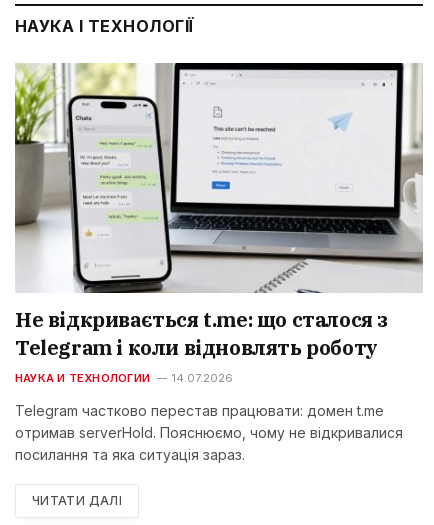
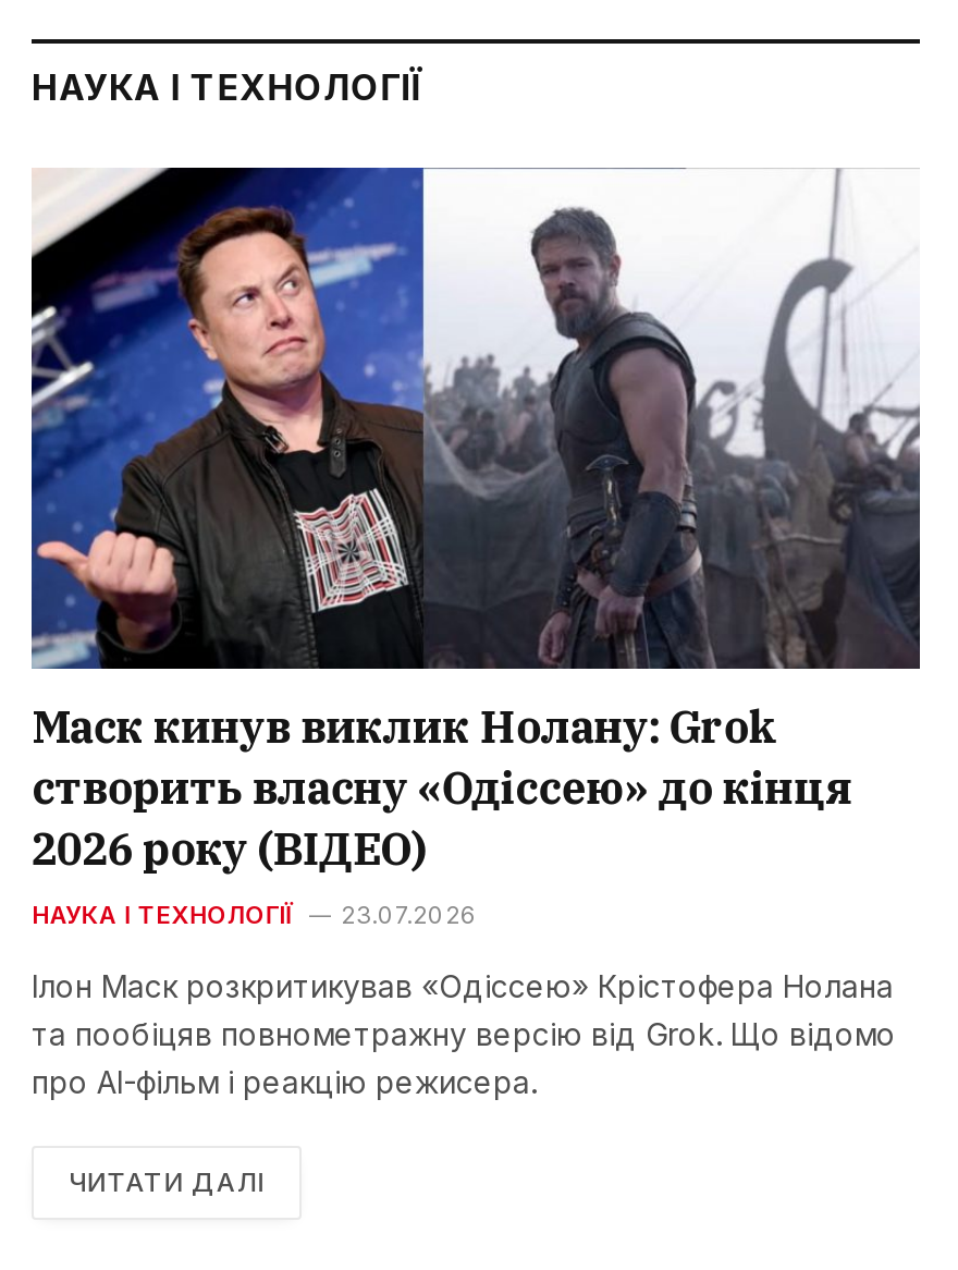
- [image]
- Не відкривається t.me: що сталося з
- Telegram і коли відновлять роботу
- НАУКА И ТЕХНОЛОГИИ
- 14.07.2026
+ [image]
+ Маск кинув виклик Нолану: Grok
+ створить власну «Одіссею» до кінця
+ 2026 року (ВІДЕО)
+ НАУКА І ТЕХНОЛОГІЇ
+ 23.07.2026

- Telegram частково перестав працювати: домен t.me
- отримав serverHold. Пояснюємо, чому не відкривалися
- посилання та яка ситуація зараз.
+ Ілон Маск розкритикував «Одіссею» Крістофера Нолана
+ та пообіцяв повнометражну версію від Grok. Що відомо
+ про AI-фільм і реакцію режисера.
